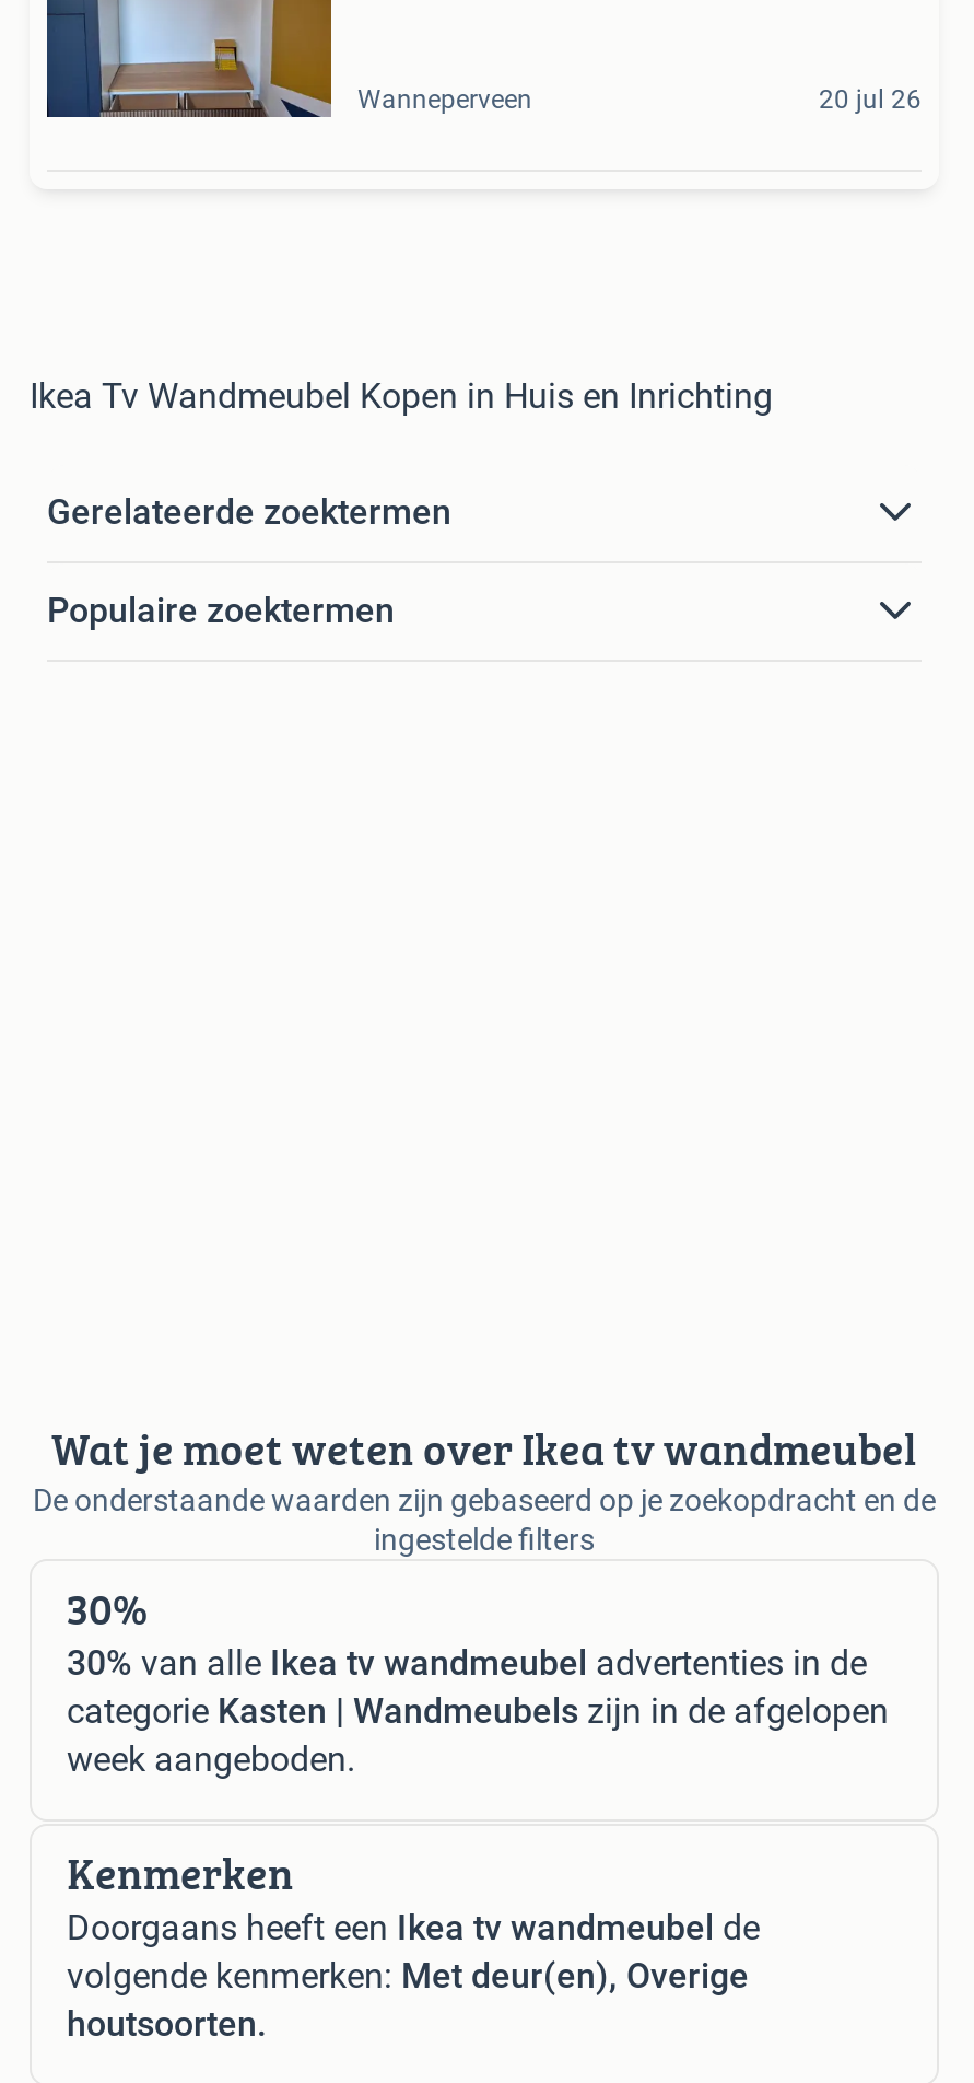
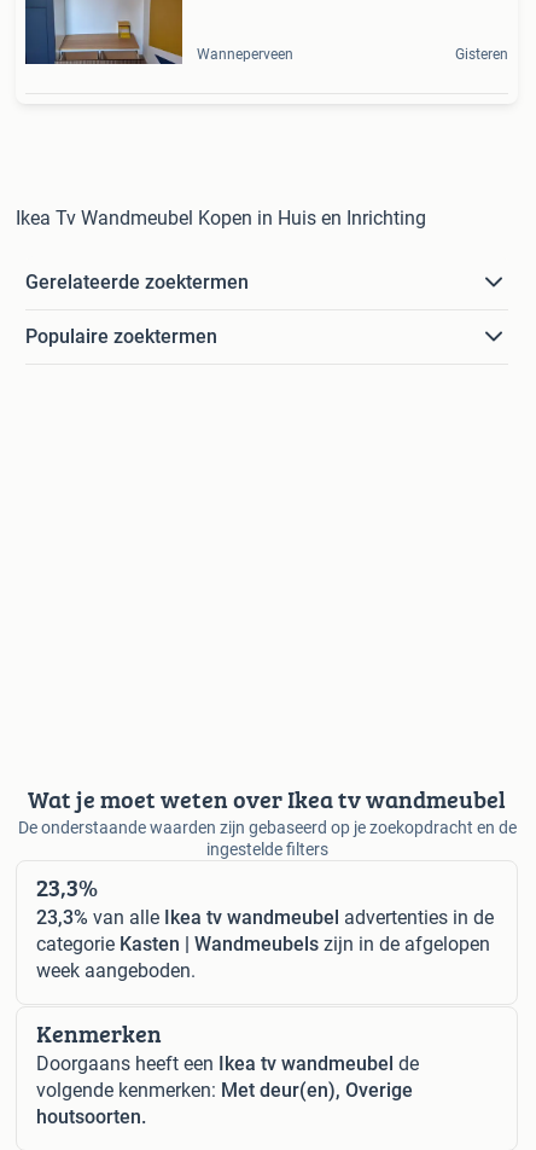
- 20 jul 26
+ Gisteren

- 30%
+ 23,3%

- 30% van alle Ikea tv wandmeubel advertenties in de
+ 23,3% van alle Ikea tv wandmeubel advertenties in de
